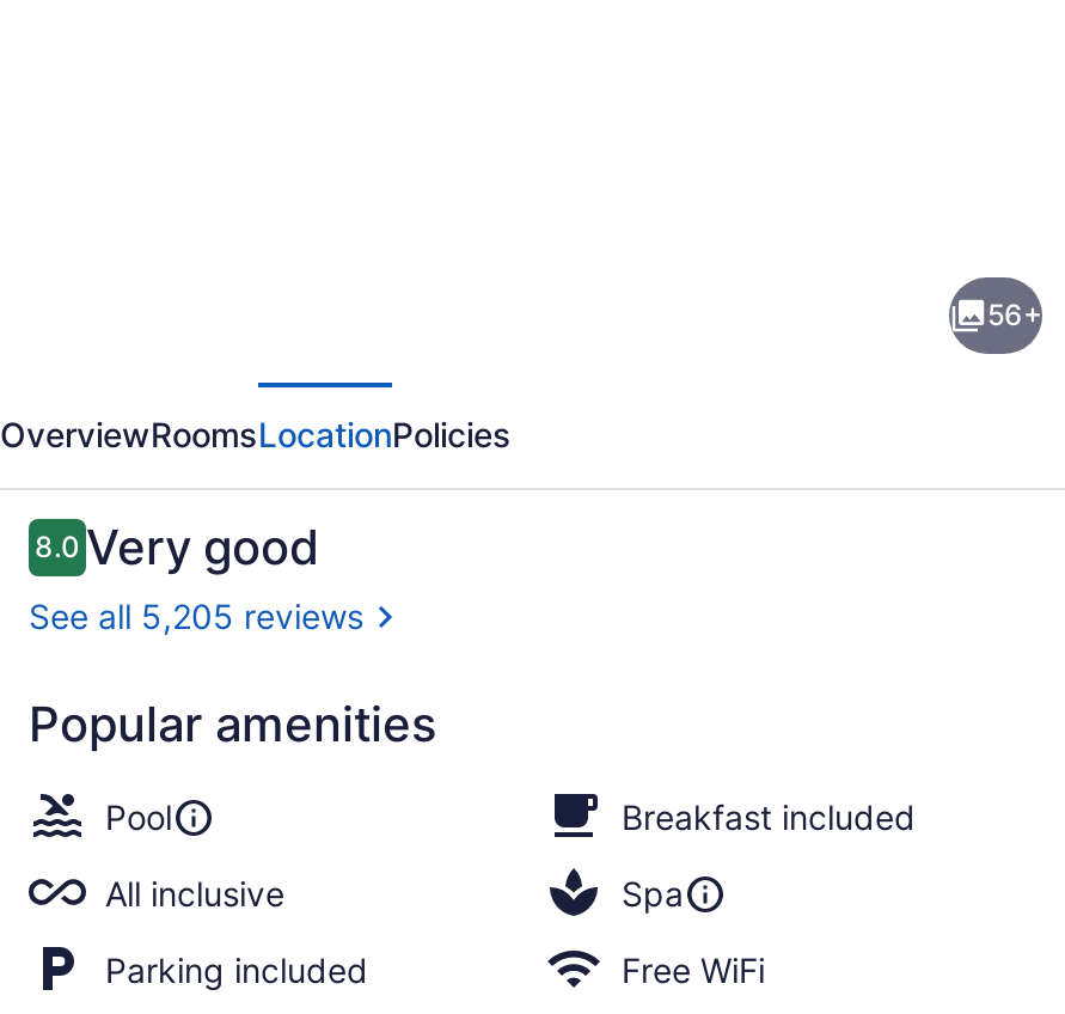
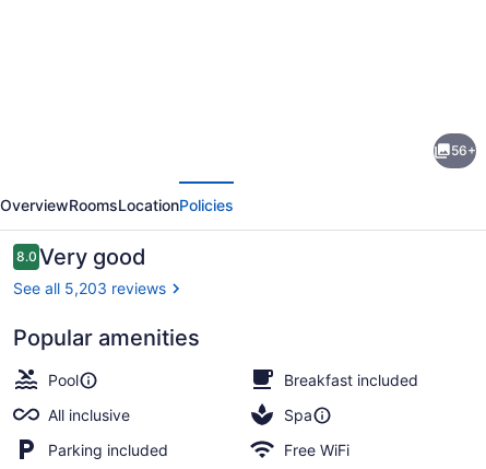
- See all 5,205 reviews
+ See all 5,203 reviews
